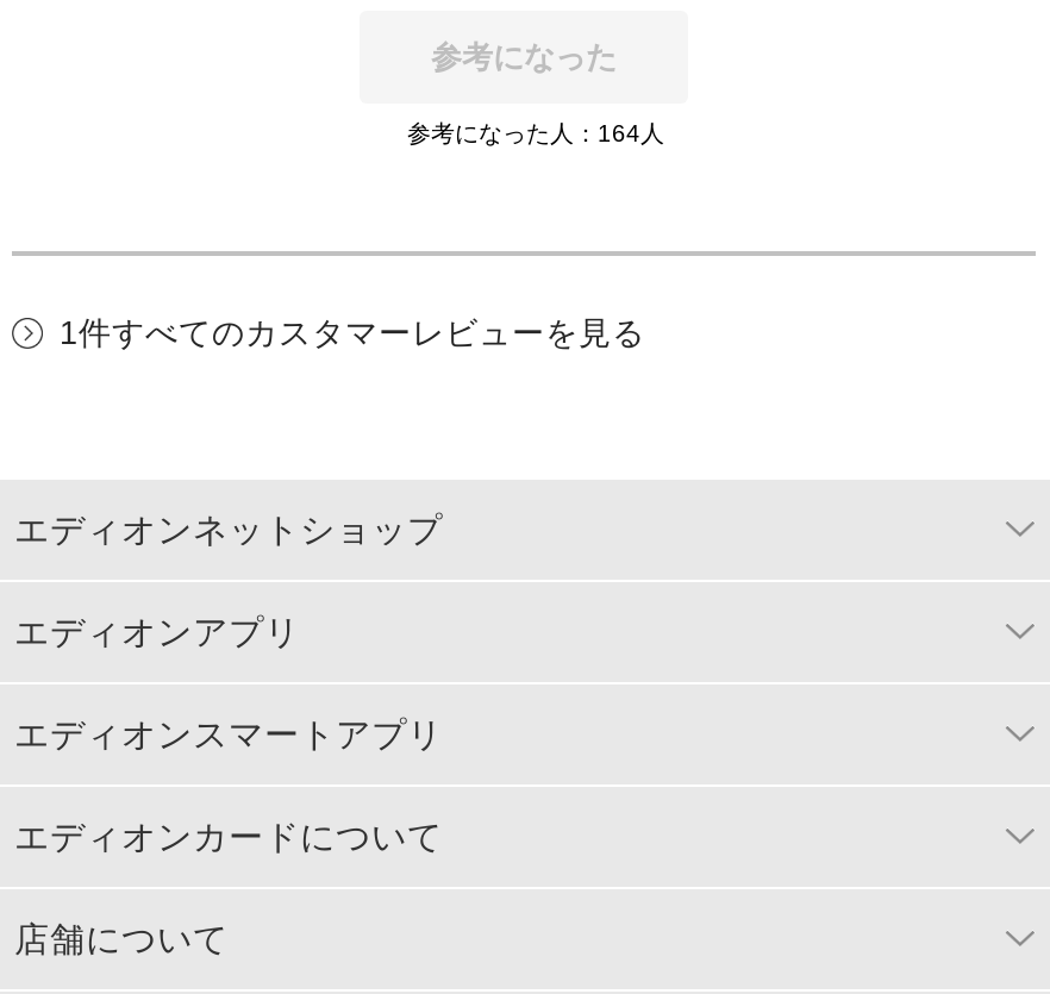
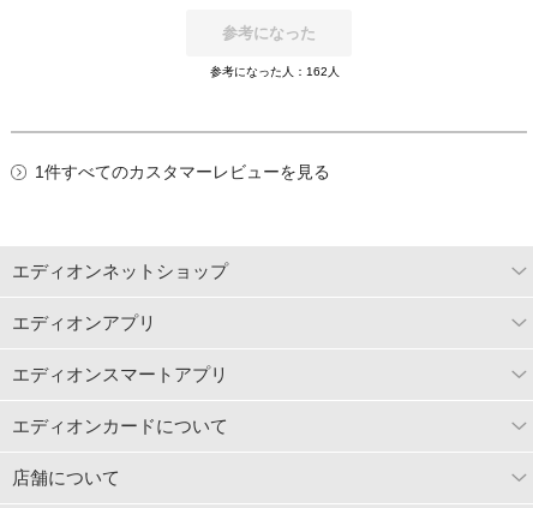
- 参考になった人：164人
+ 参考になった人：162人
